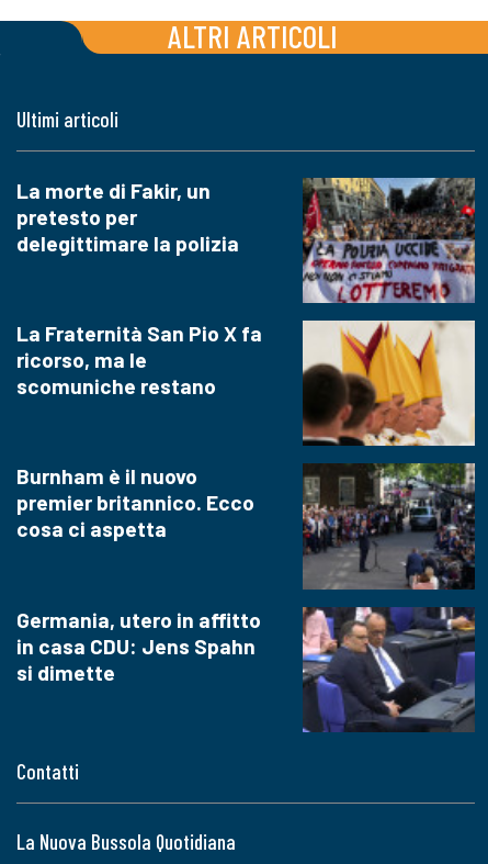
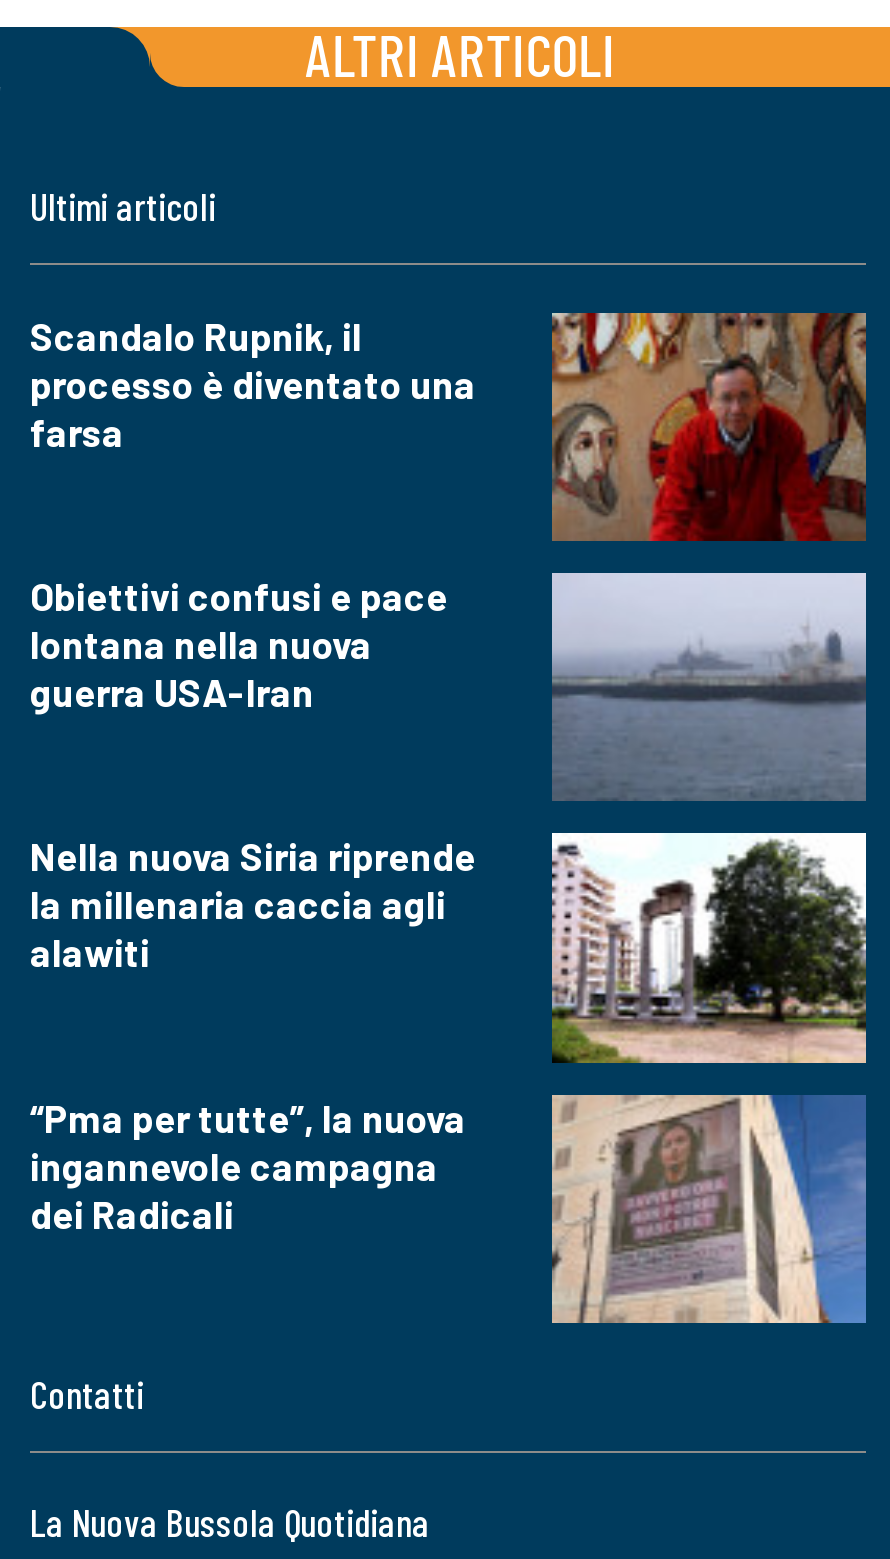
- La morte di Fakir, un
- pretesto per
- delegittimare la polizia
+ Scandalo Rupnik, il
+ processo è diventato una
+ farsa

- [image]
+ [image]

- La Fraternità San Pio X fa
- ricorso, ma le
- scomuniche restano
+ Obiettivi confusi e pace
+ lontana nella nuova
+ guerra USA-Iran

- [image]
+ [image]

- Burnham è il nuovo
- premier britannico. Ecco
- cosa ci aspetta
+ Nella nuova Siria riprende
+ la millenaria caccia agli
+ alawiti

- [image]
+ [image]

- Germania, utero in affitto
- in casa CDU: Jens Spahn
- si dimette
+ “Pma per tutte”, la nuova
+ ingannevole campagna
+ dei Radicali

- [image]
+ [image]
